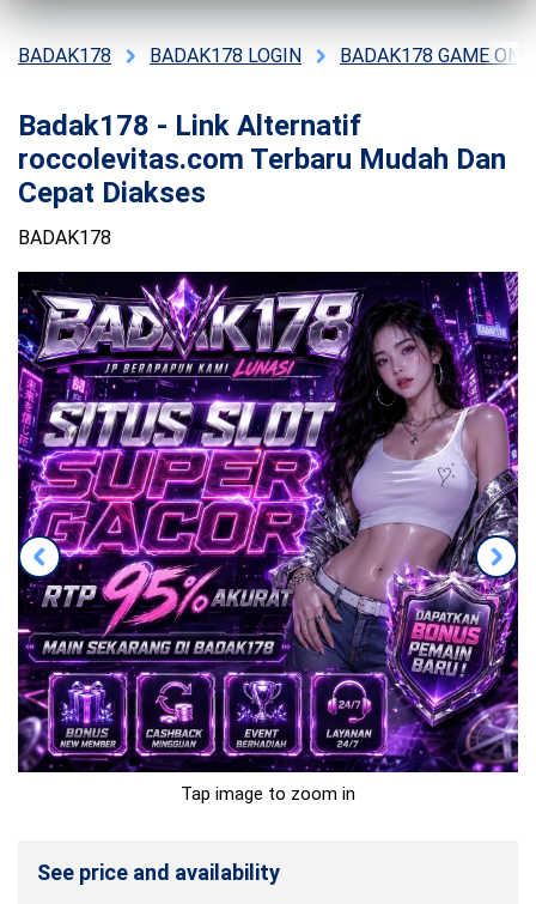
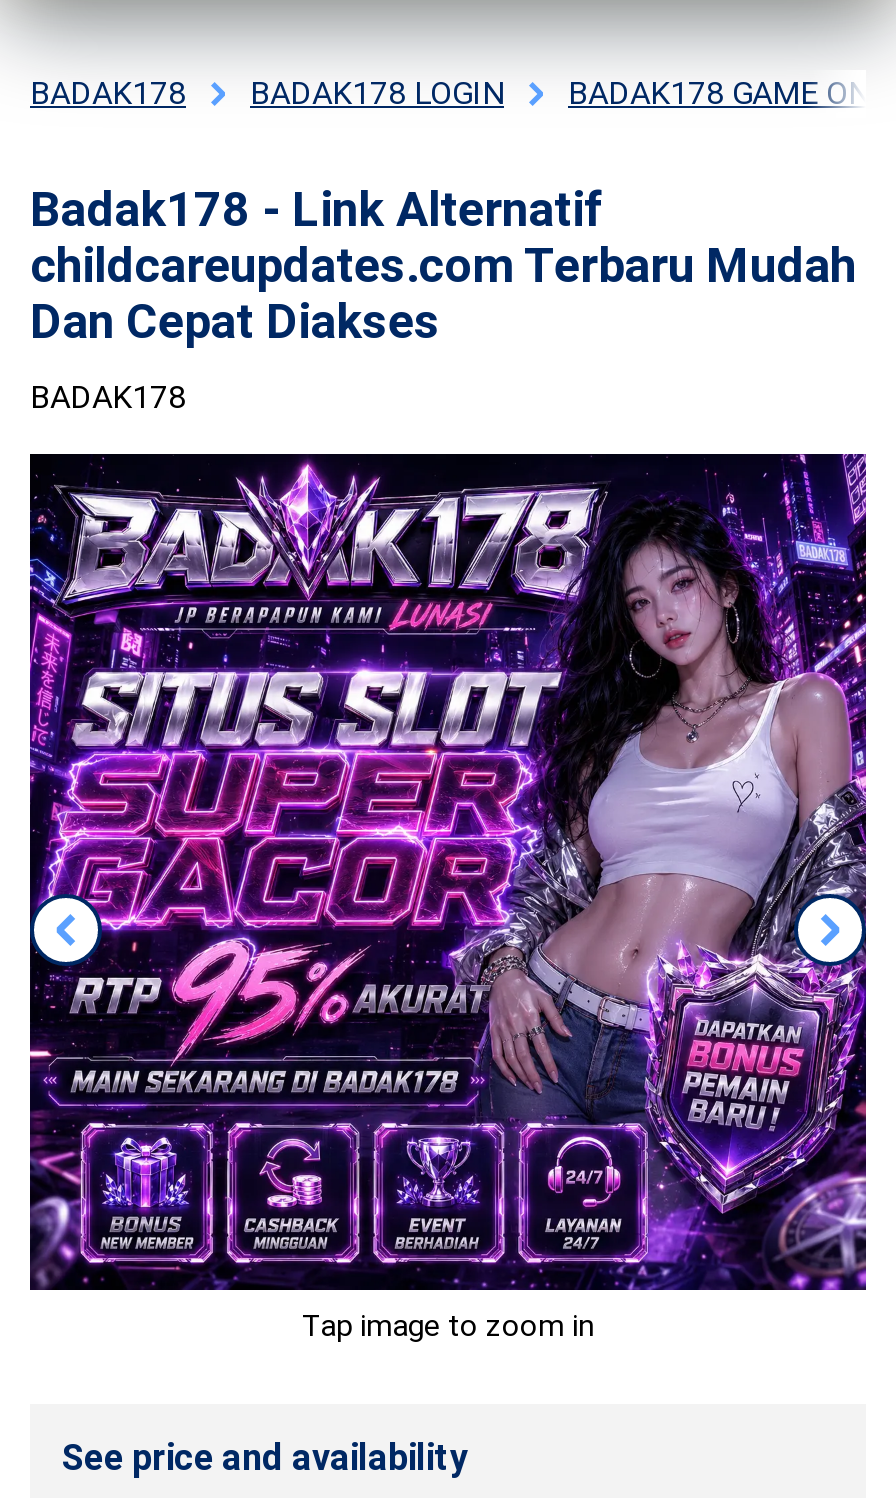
- roccolevitas.com Terbaru Mudah Dan
- Cepat Diakses
+ childcareupdates.com Terbaru Mudah
+ Dan Cepat Diakses
